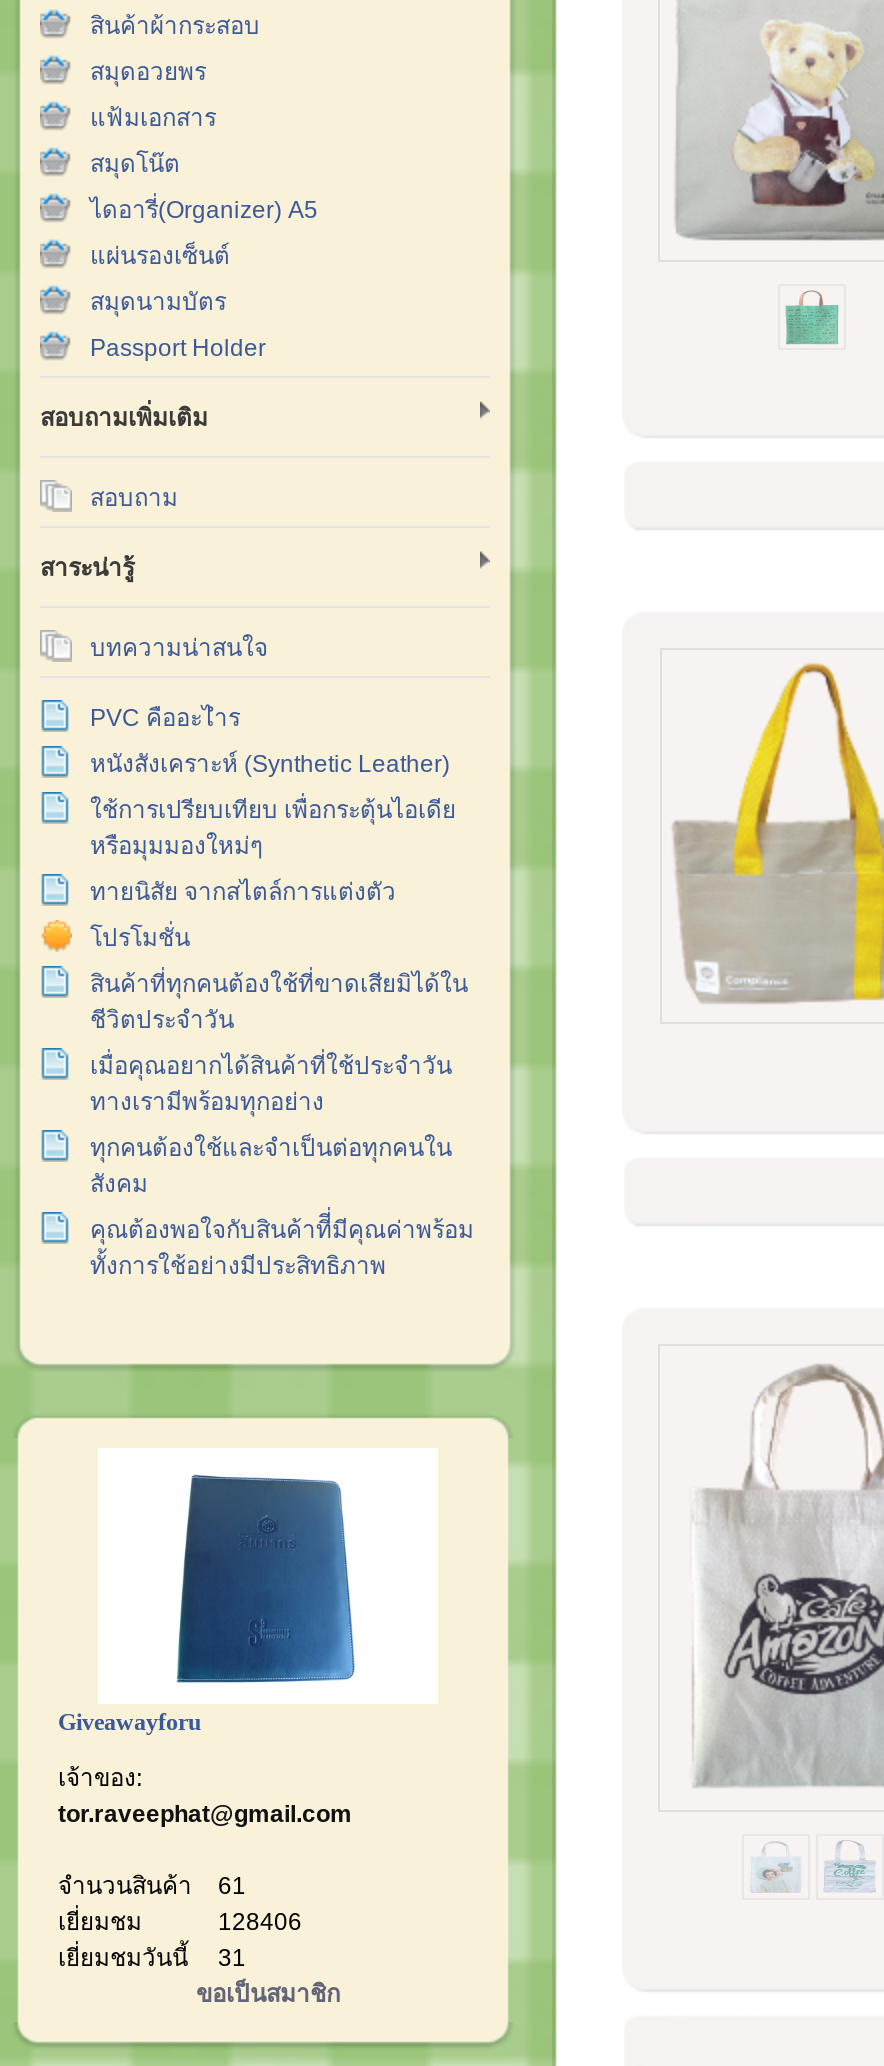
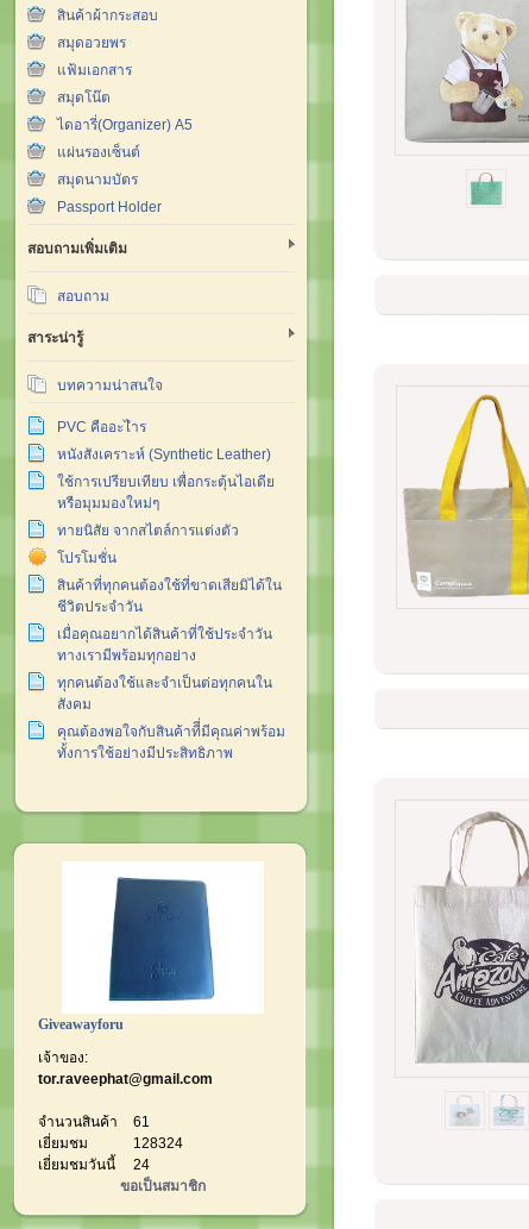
- 128406
+ 128324

- เยี่ยมชมวันนี้ 31
+ เยี่ยมชมวันนี้ 24
